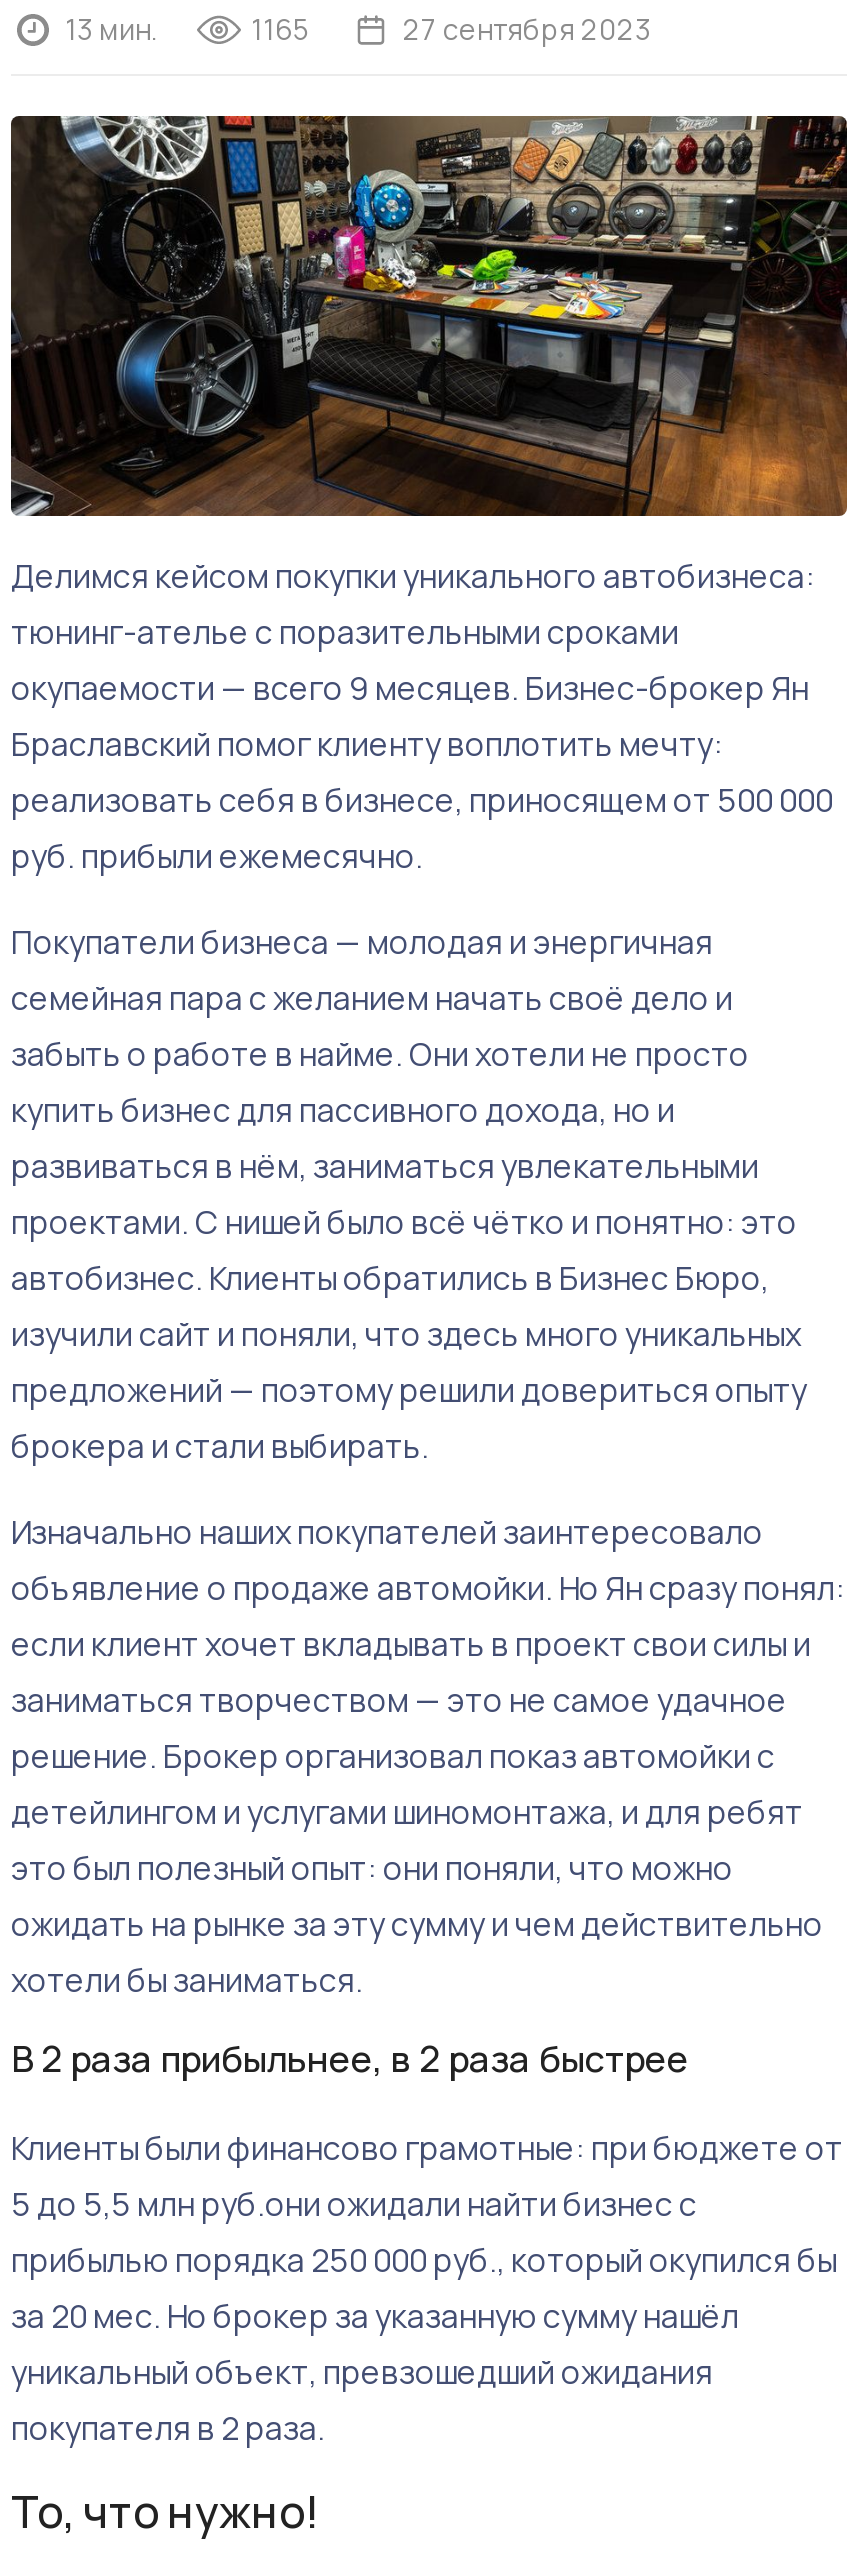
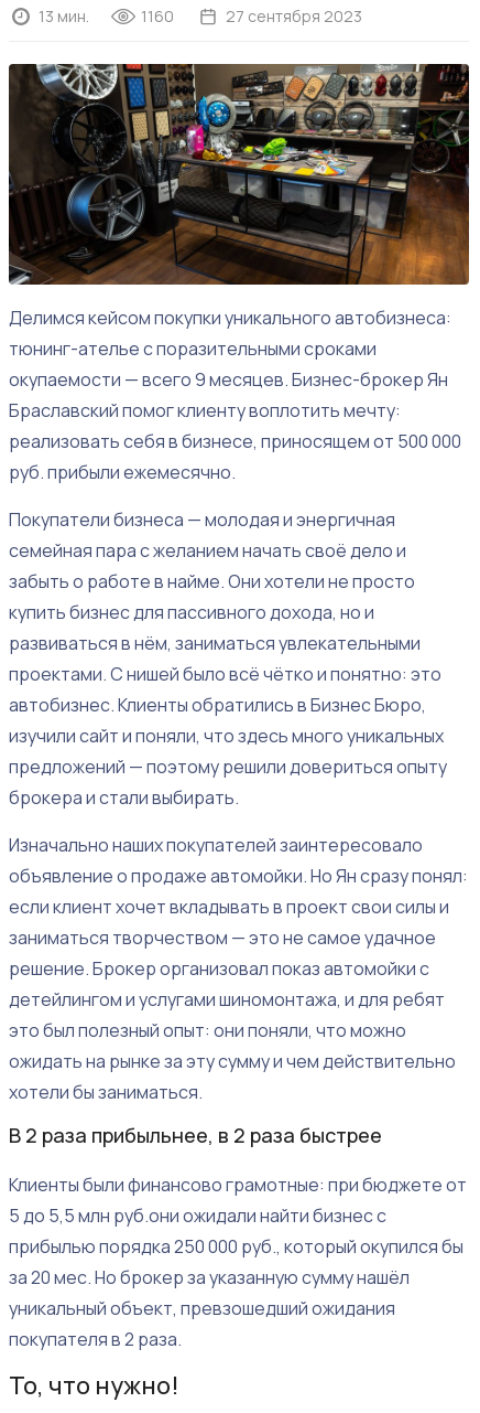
- 1165
+ 1160
